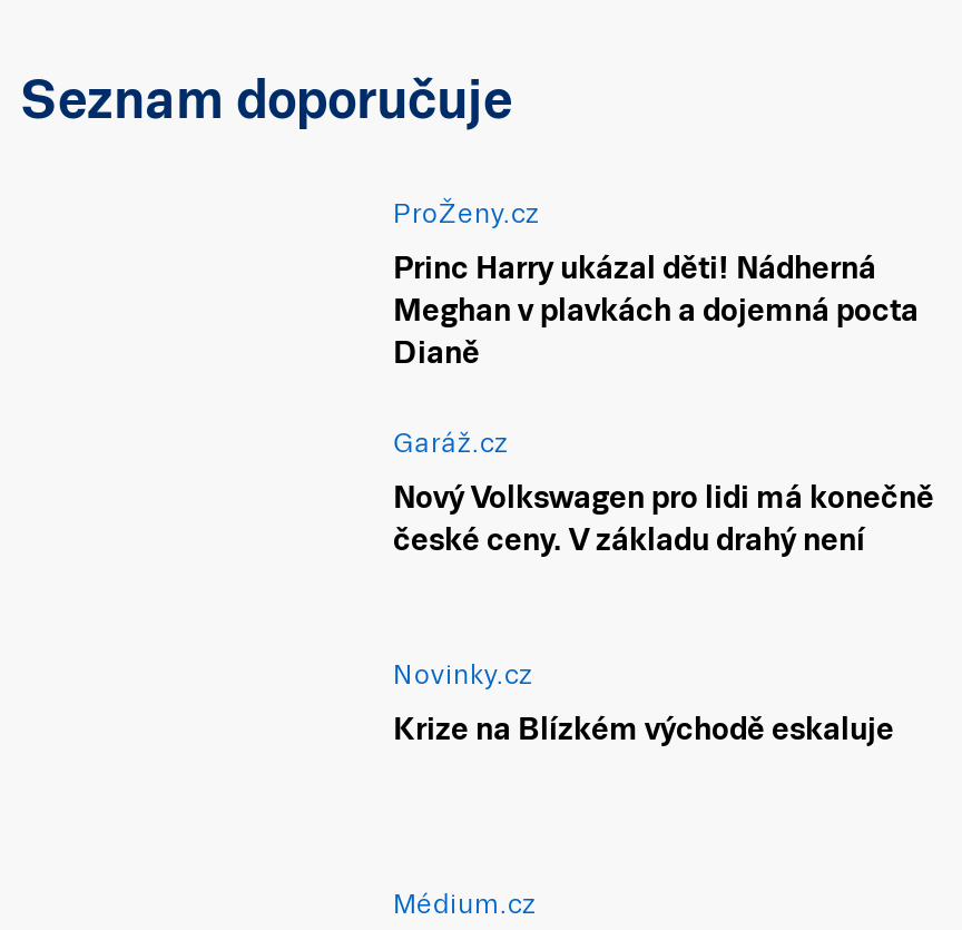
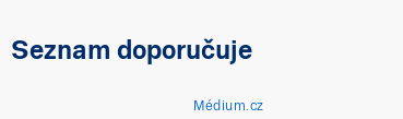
- ProŽeny.cz
- Princ Harry ukázal děti! Nádherná
- Meghan v plavkách a dojemná pocta
- Dianě
- Garáž.cz
- Nový Volkswagen pro lidi má konečně
- české ceny. V základu drahý není

- Novinky.cz
- Krize na Blízkém východě eskaluje
